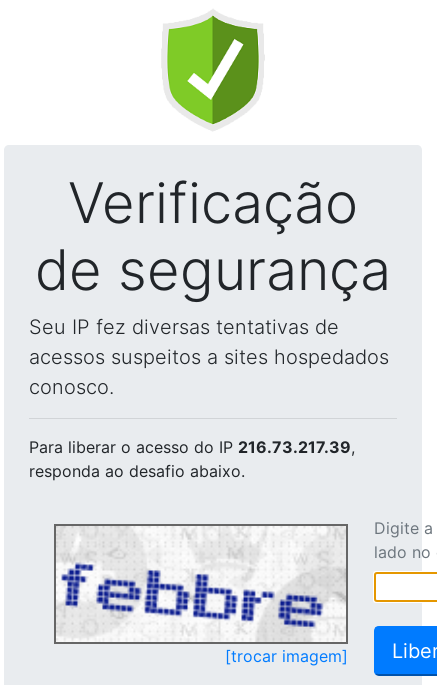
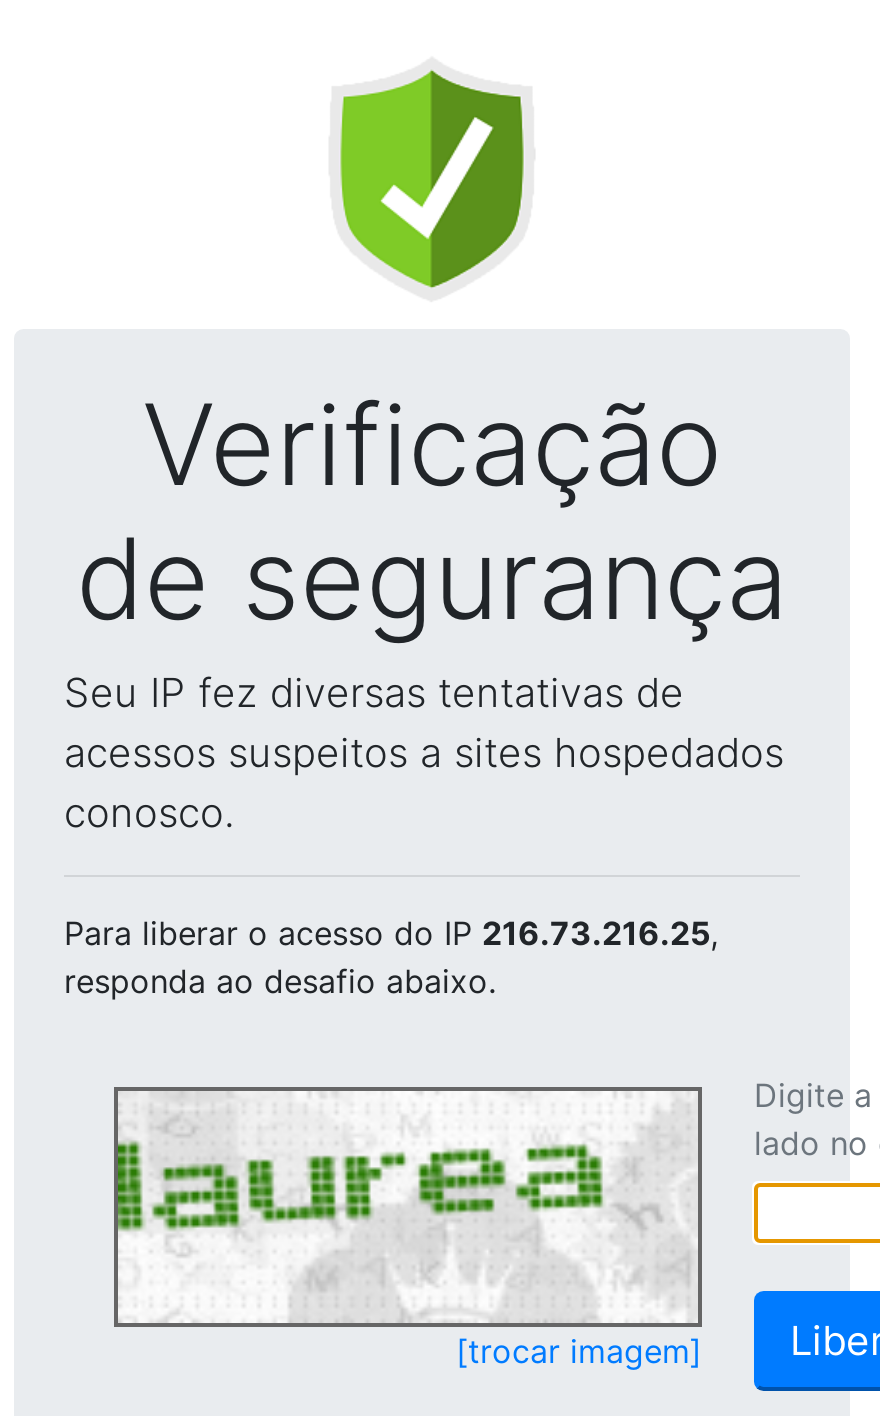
- Para liberar o acesso do IP 216.73.217.39,
+ Para liberar o acesso do IP 216.73.216.25,

- [image]
+ [image]
